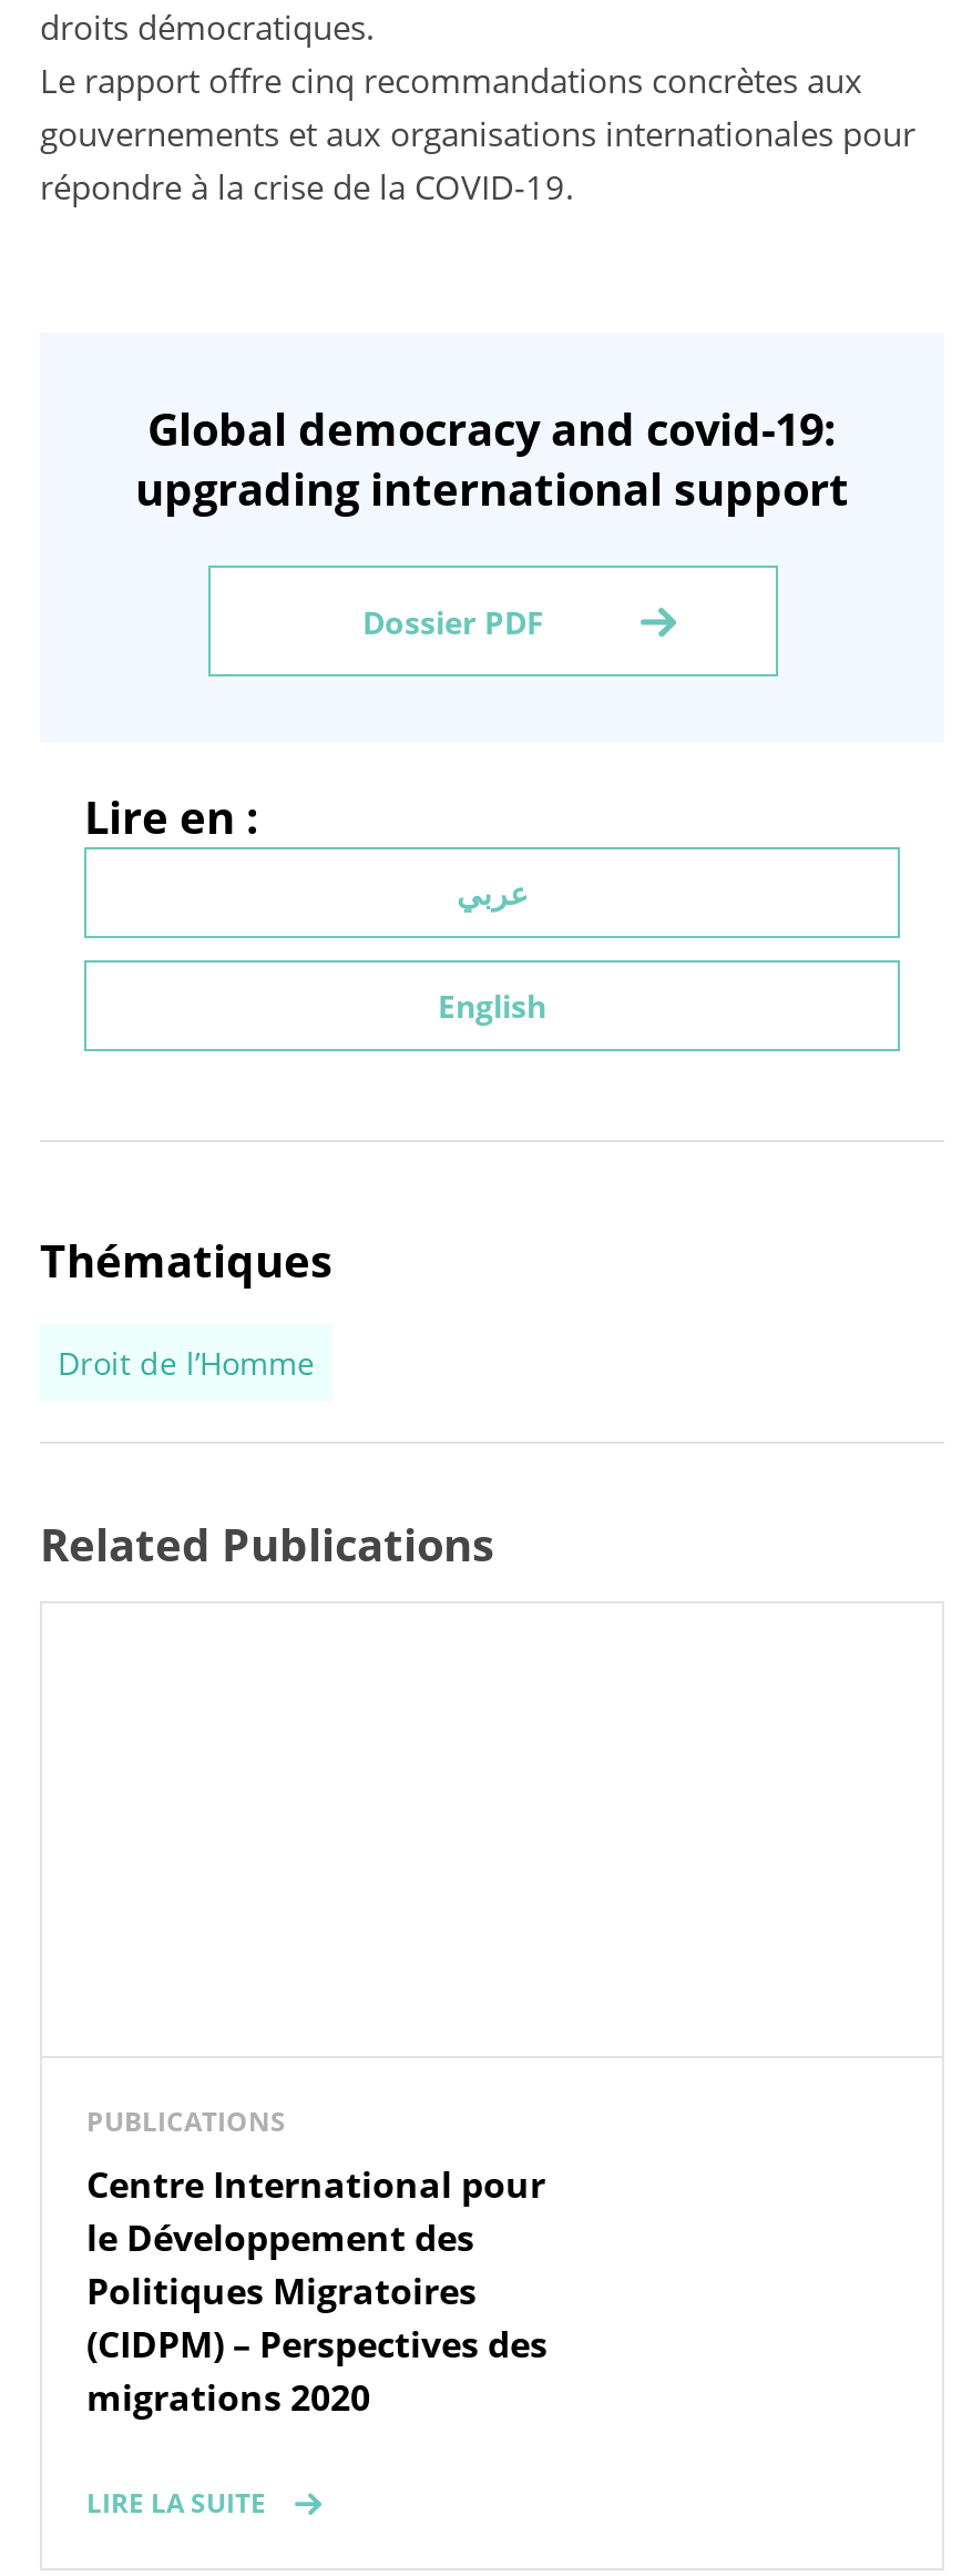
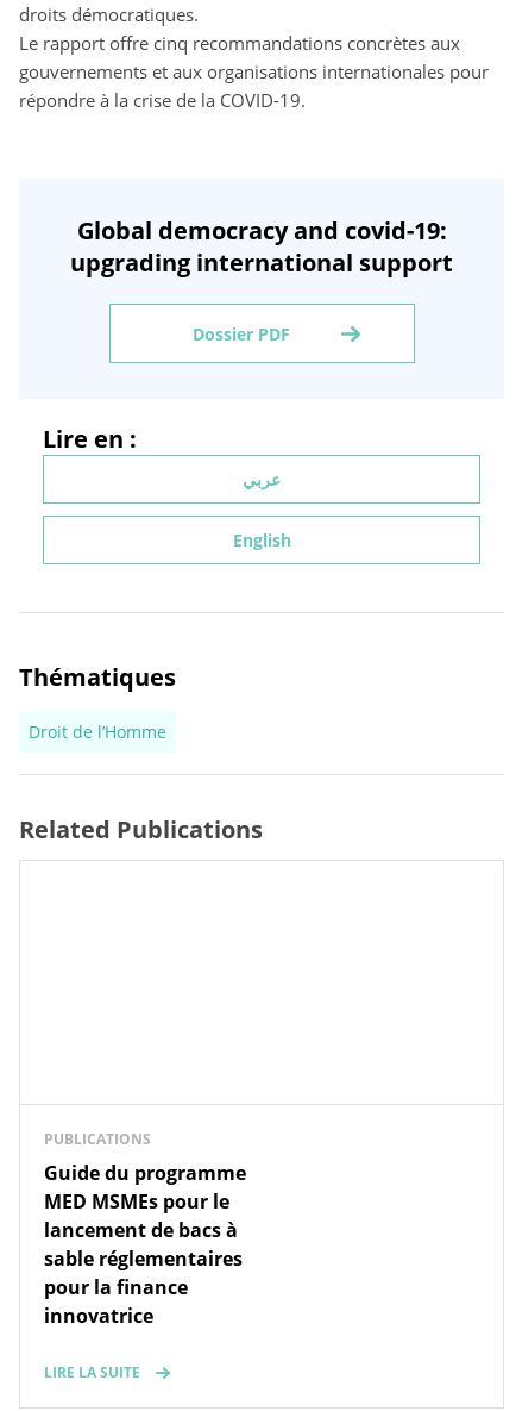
- Centre International pour
- le Développement des
- Politiques Migratoires
- (CIDPM) – Perspectives des
- migrations 2020
+ Guide du programme
+ MED MSMEs pour le
+ lancement de bacs à
+ sable réglementaires
+ pour la finance
+ innovatrice
